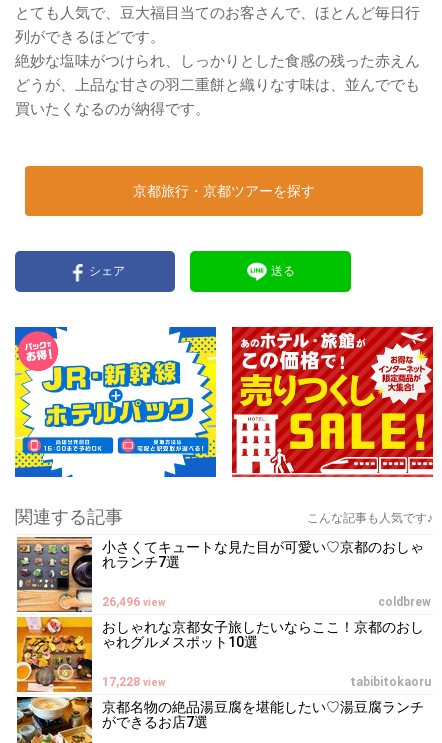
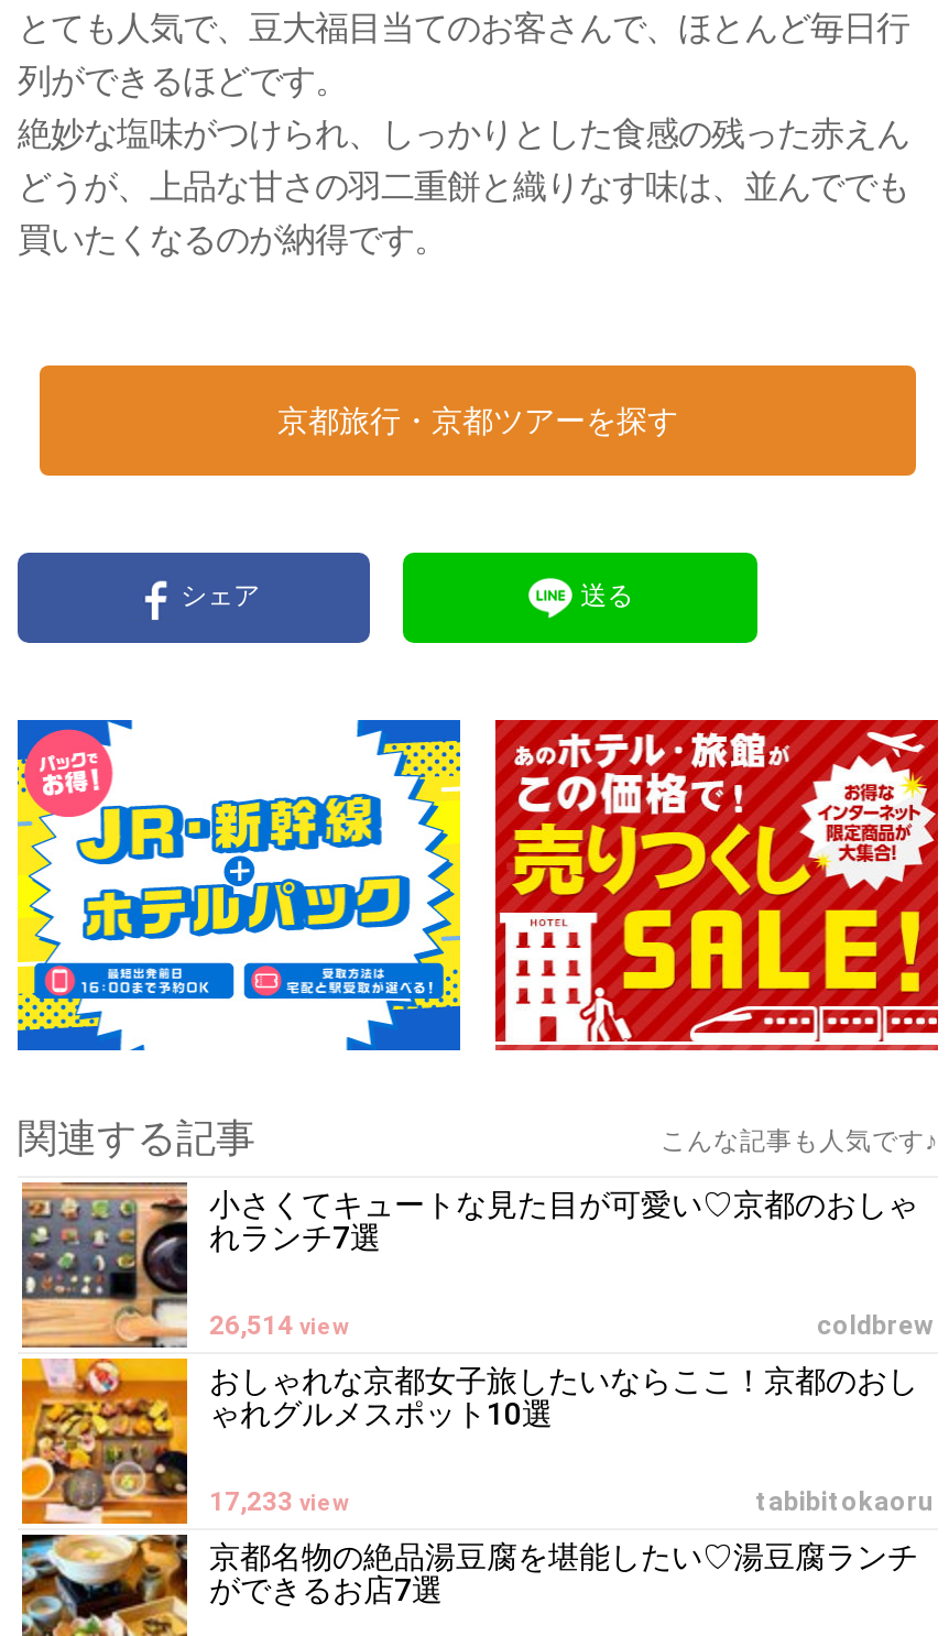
- 26,496 view
+ 26,514 view

- 17,228 view
+ 17,233 view
